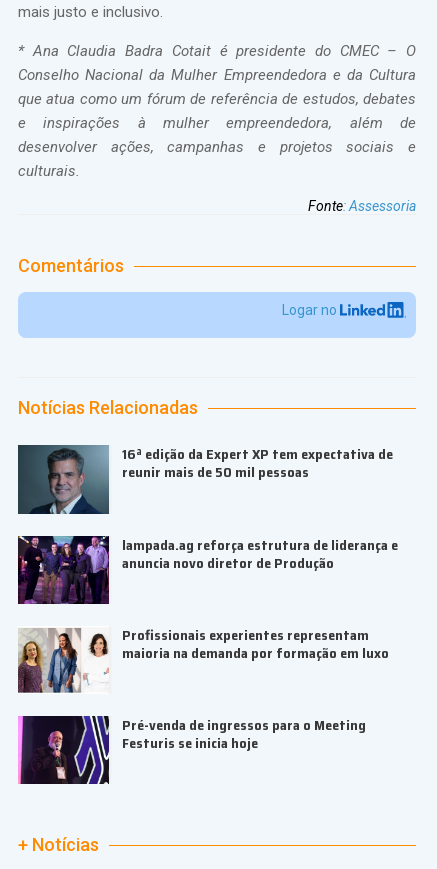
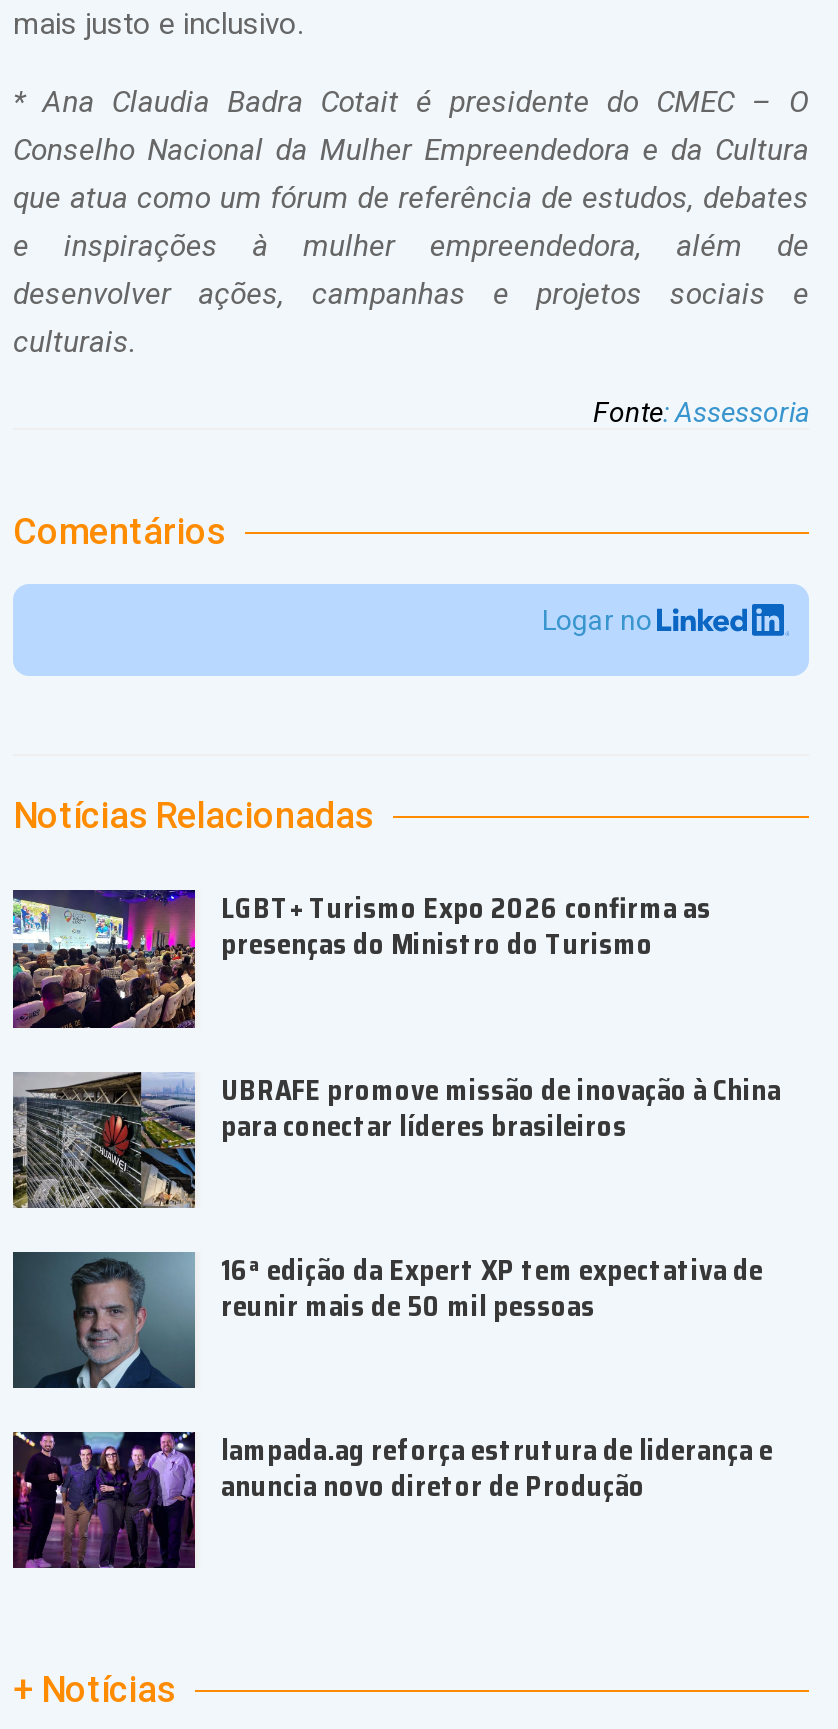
+ [image]
+ LGBT+ Turismo Expo 2026 confirma as
+ presenças do Ministro do Turismo
+ UBRAFE promove missão de inovação à China
+ para conectar líderes brasileiros

+ [image]

moved down: [image] | 16ª edição da Expert XP tem expectativa de | reunir mais de 50 mil pessoas | lampada.ag reforça estrutura de liderança e | anuncia novo diretor de Produção

- [image]
- Profissionais experientes representam
- maioria na demanda por formação em luxo
- Pré-venda de ingressos para o Meeting
- Festuris se inicia hoje

- [image]
